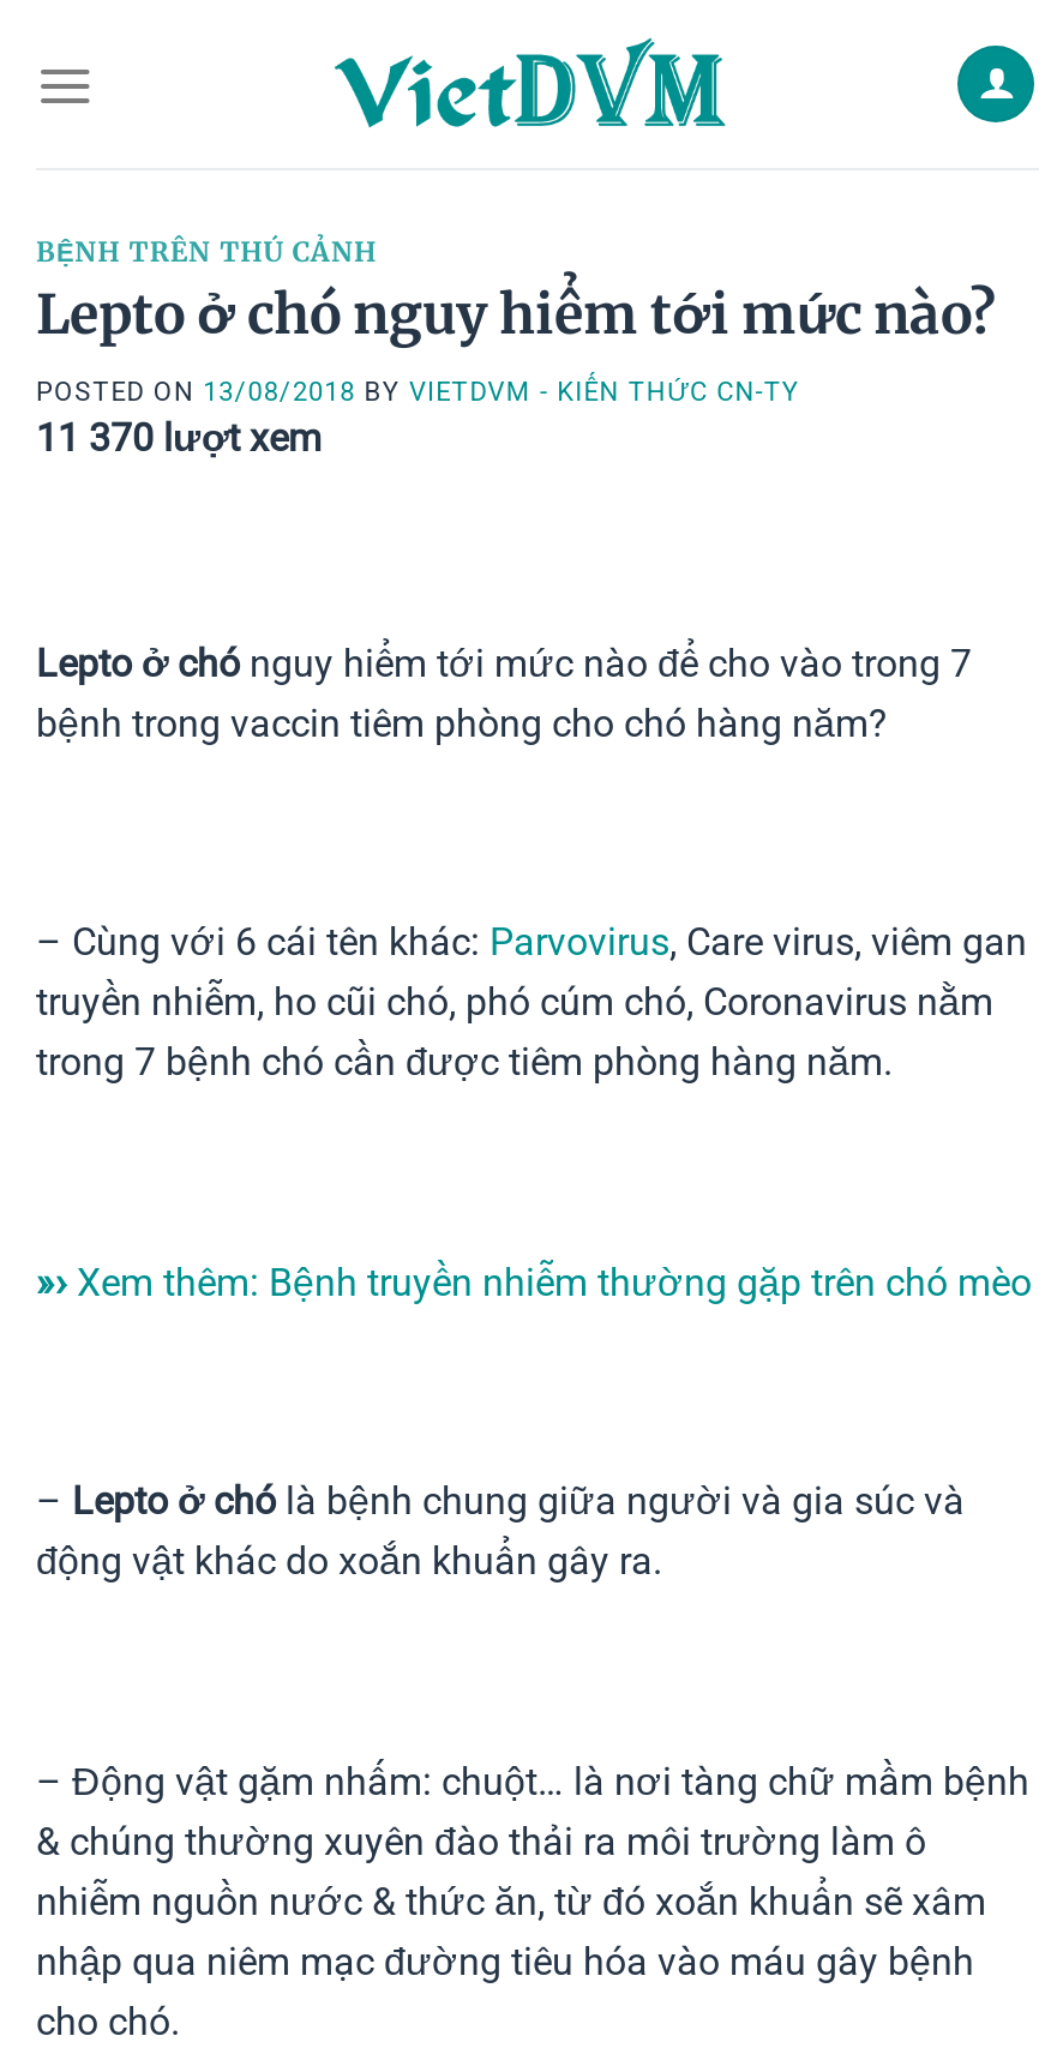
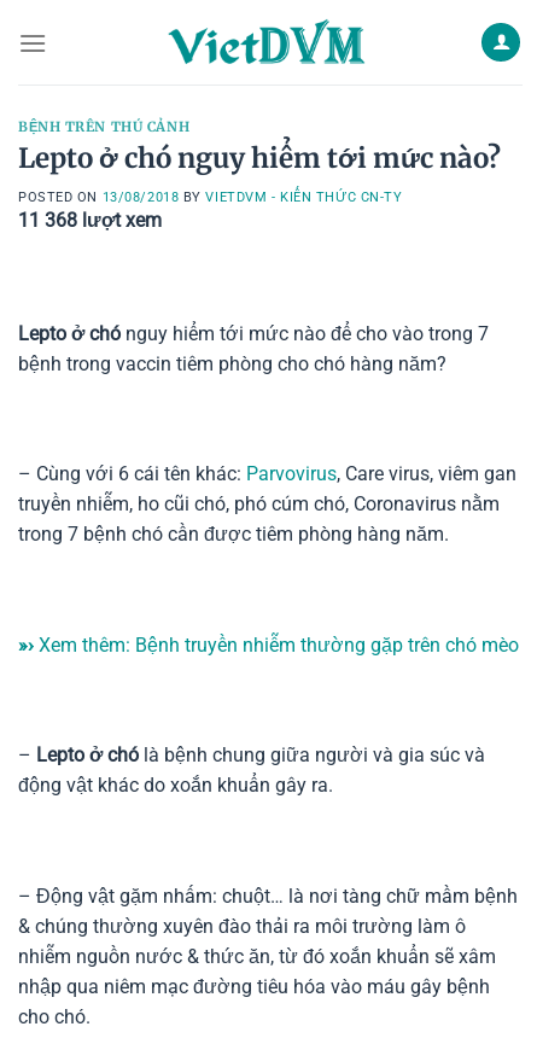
- 11 370 lượt xem
+ 11 368 lượt xem
